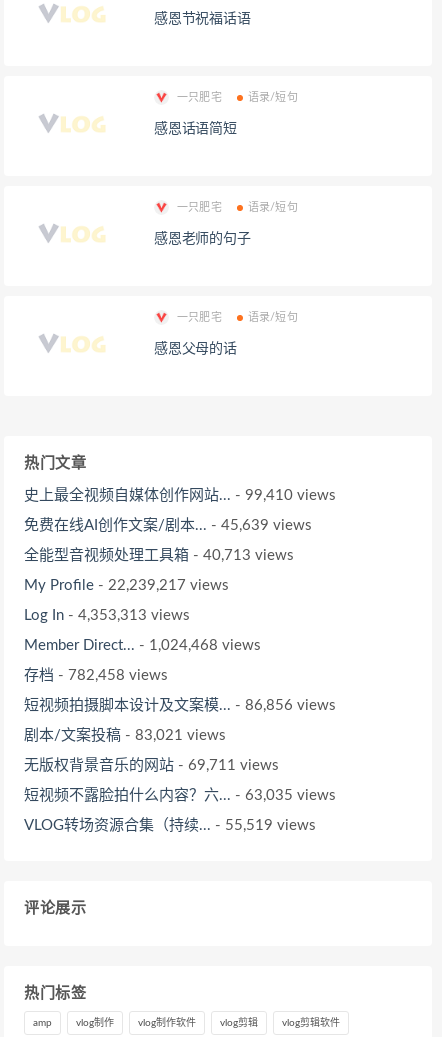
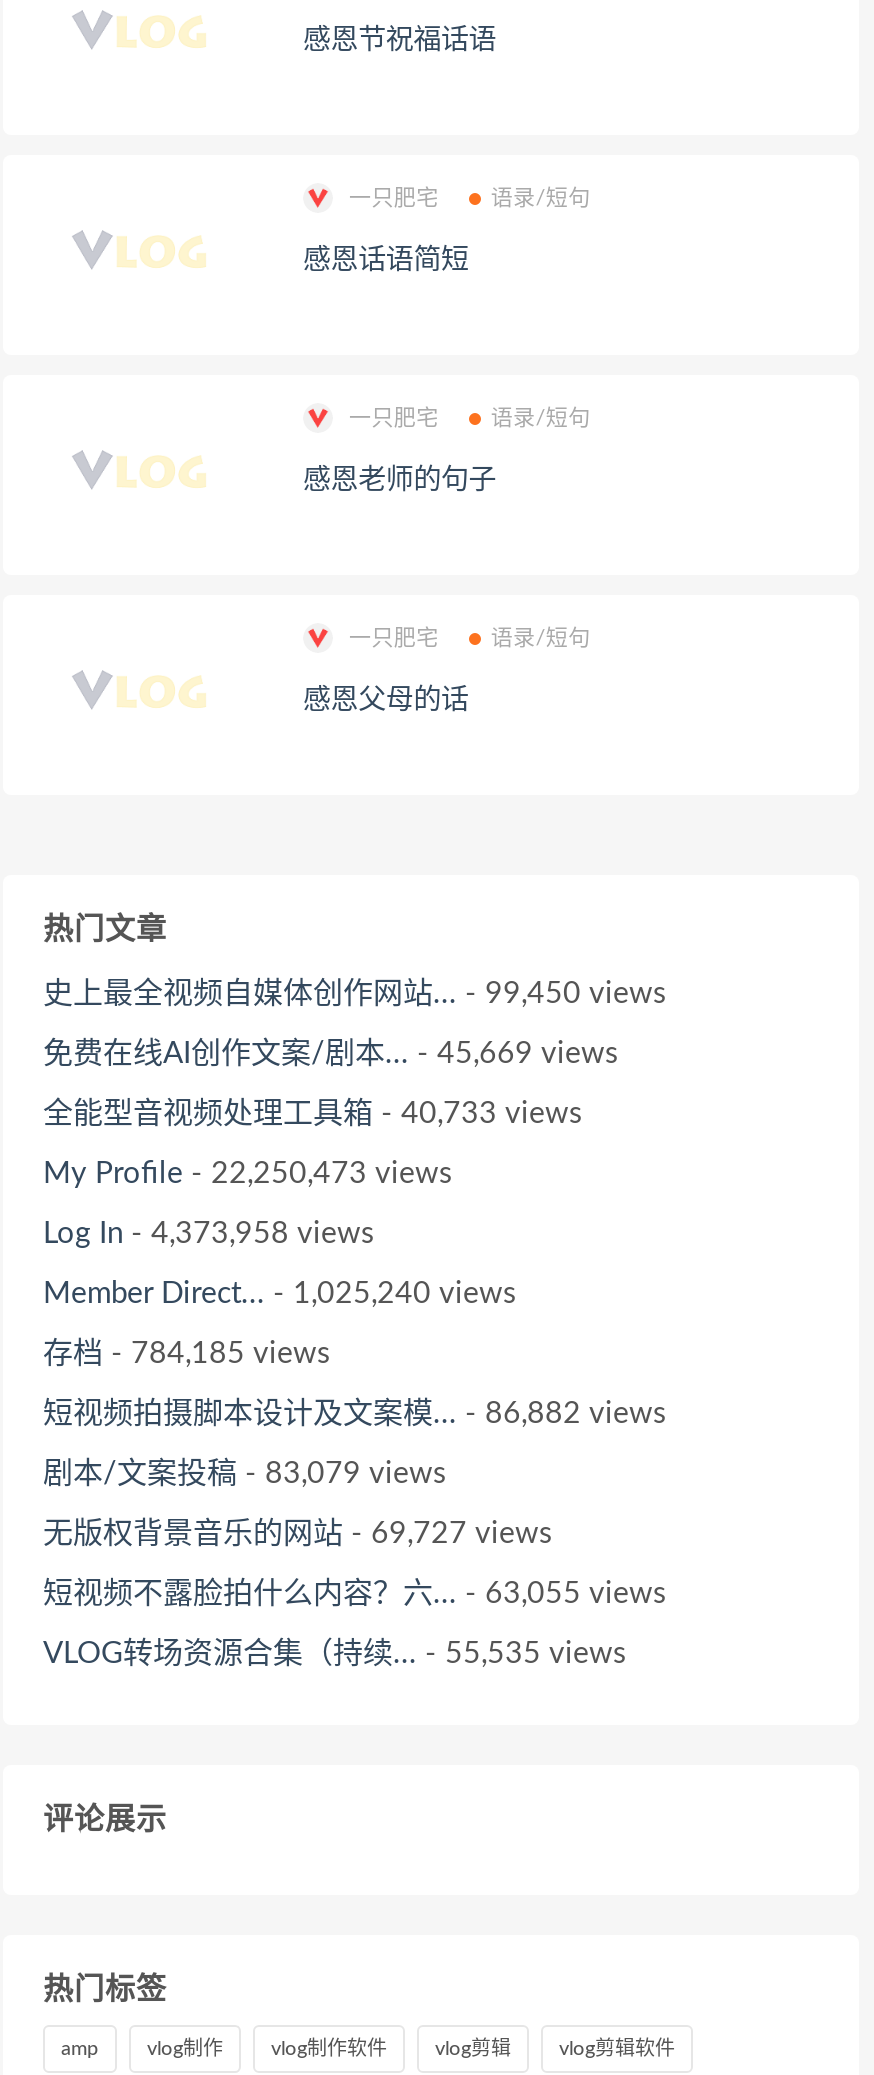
- 史上最全视频自媒体创作网站... - 99,410 views
+ 史上最全视频自媒体创作网站... - 99,450 views

- 免费在线AI创作文案/剧本... - 45,639 views
+ 免费在线AI创作文案/剧本... - 45,669 views

- 全能型音视频处理工具箱- 40,713 views
+ 全能型音视频处理工具箱- 40,733 views

- My Profile - 22,239,217 views
+ My Profile - 22,250,473 views

- Log In - 4,353,313 views
+ Log In - 4,373,958 views

- Member Direct... - 1,024,468 views
+ Member Direct... - 1,025,240 views

- 存档- 782,458 views
+ 存档- 784,185 views

- 短视频拍摄脚本设计及文案模... - 86,856 views
+ 短视频拍摄脚本设计及文案模... - 86,882 views

- 剧本/文案投稿- 83,021 views
+ 剧本/文案投稿- 83,079 views

- 无版权背景音乐的网站- 69,711 views
+ 无版权背景音乐的网站- 69,727 views

- 短视频不露脸拍什么内容？六... - 63,035 views
+ 短视频不露脸拍什么内容？六... - 63,055 views

- VLOG转场资源合集（持续... - 55,519 views
+ VLOG转场资源合集（持续... - 55,535 views
